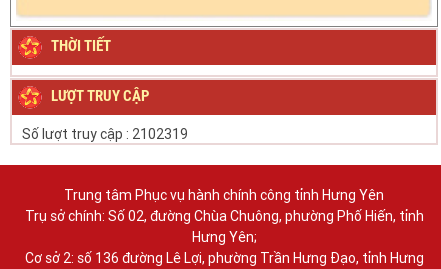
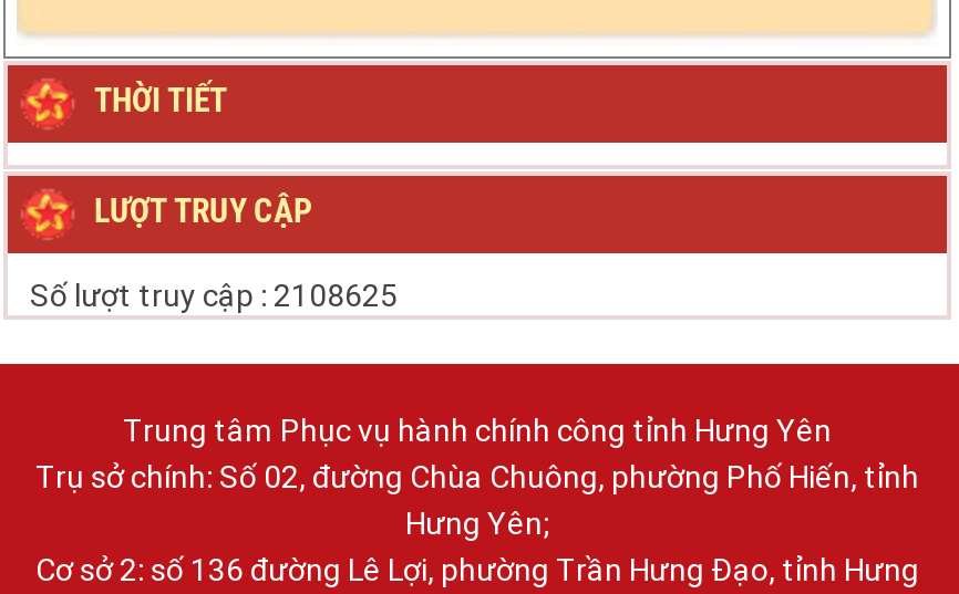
- Số lượt truy cập : 2102319
+ Số lượt truy cập : 2108625
